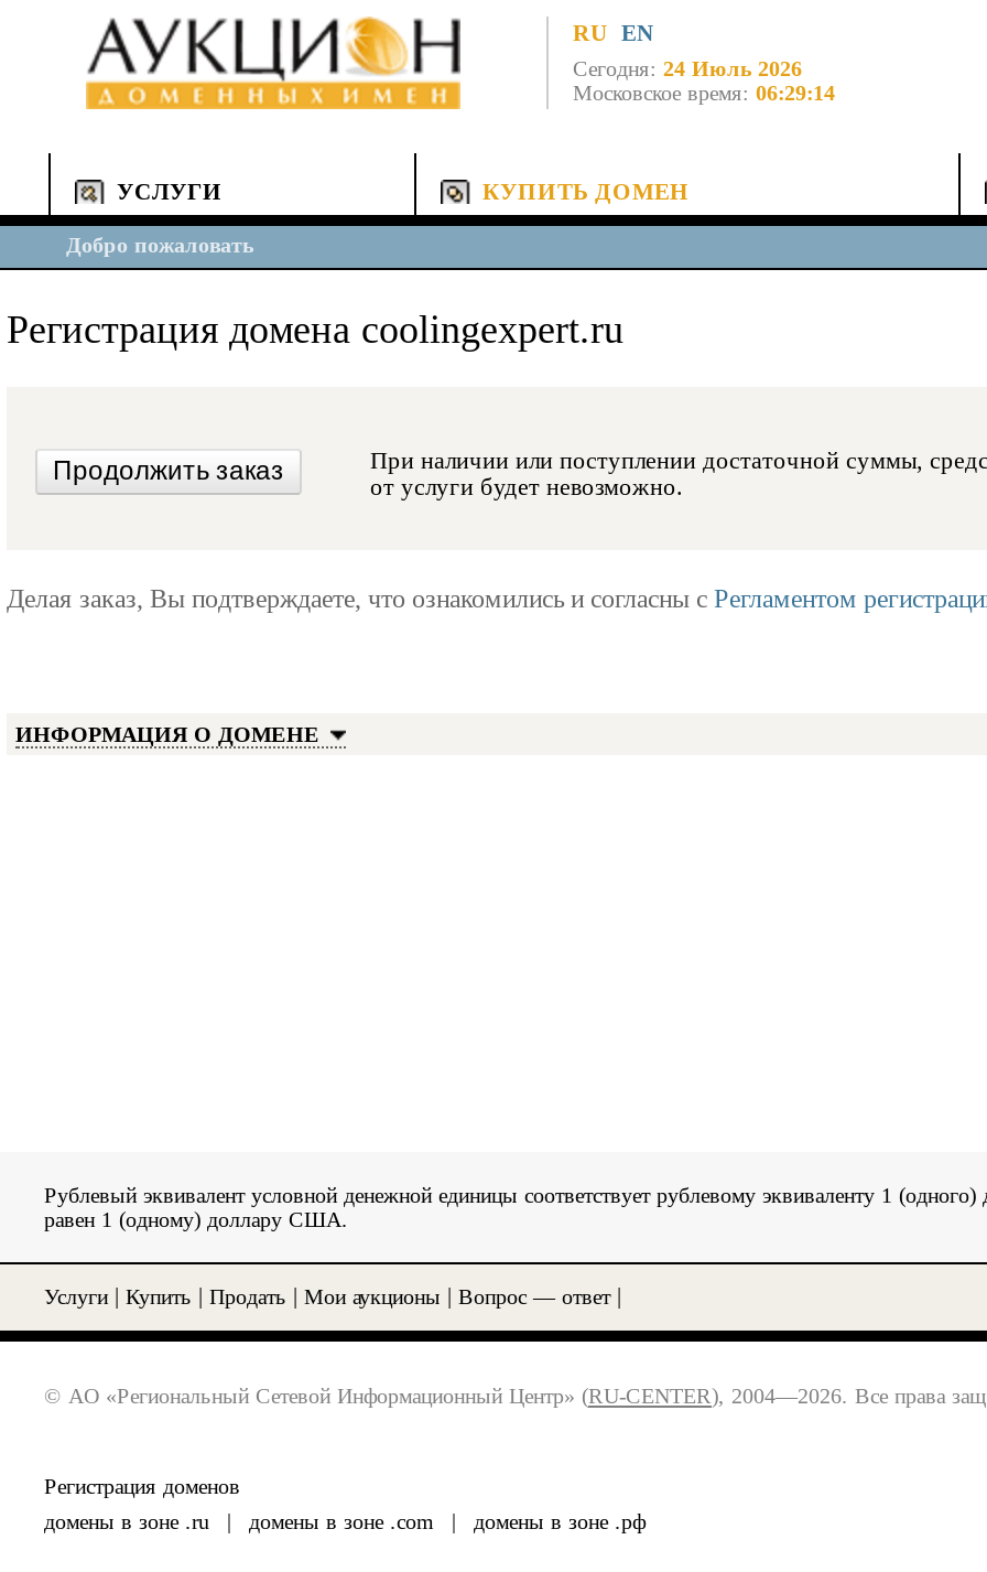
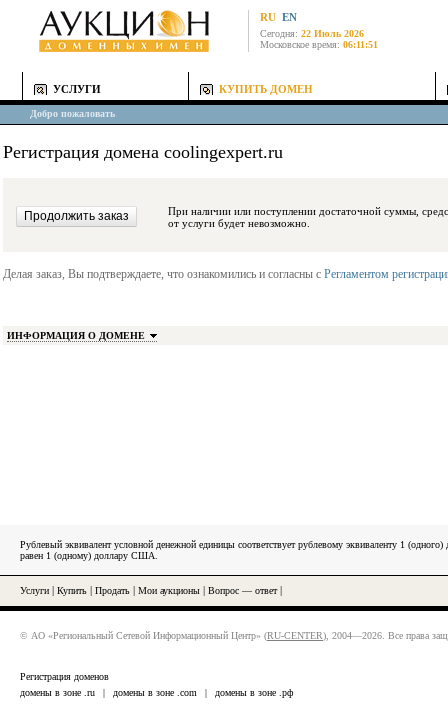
- Сегодня: 24 Июль 2026
+ Сегодня: 22 Июль 2026

- Московское время: 06:29:14
+ Московское время: 06:11:51
